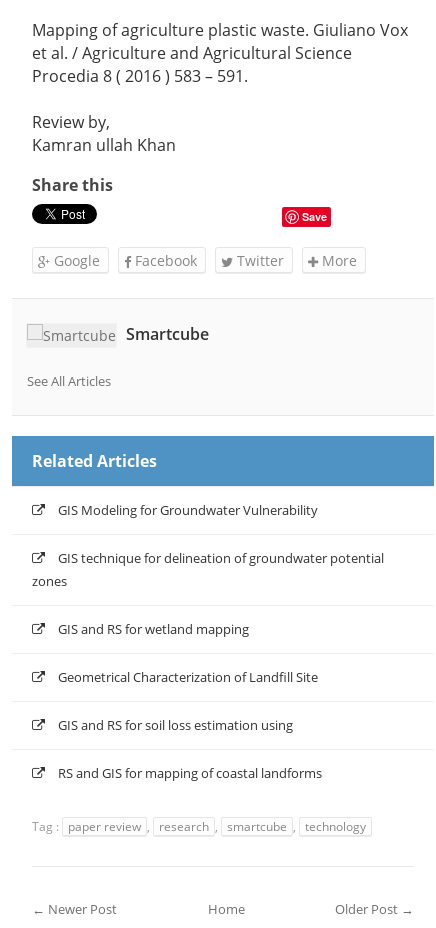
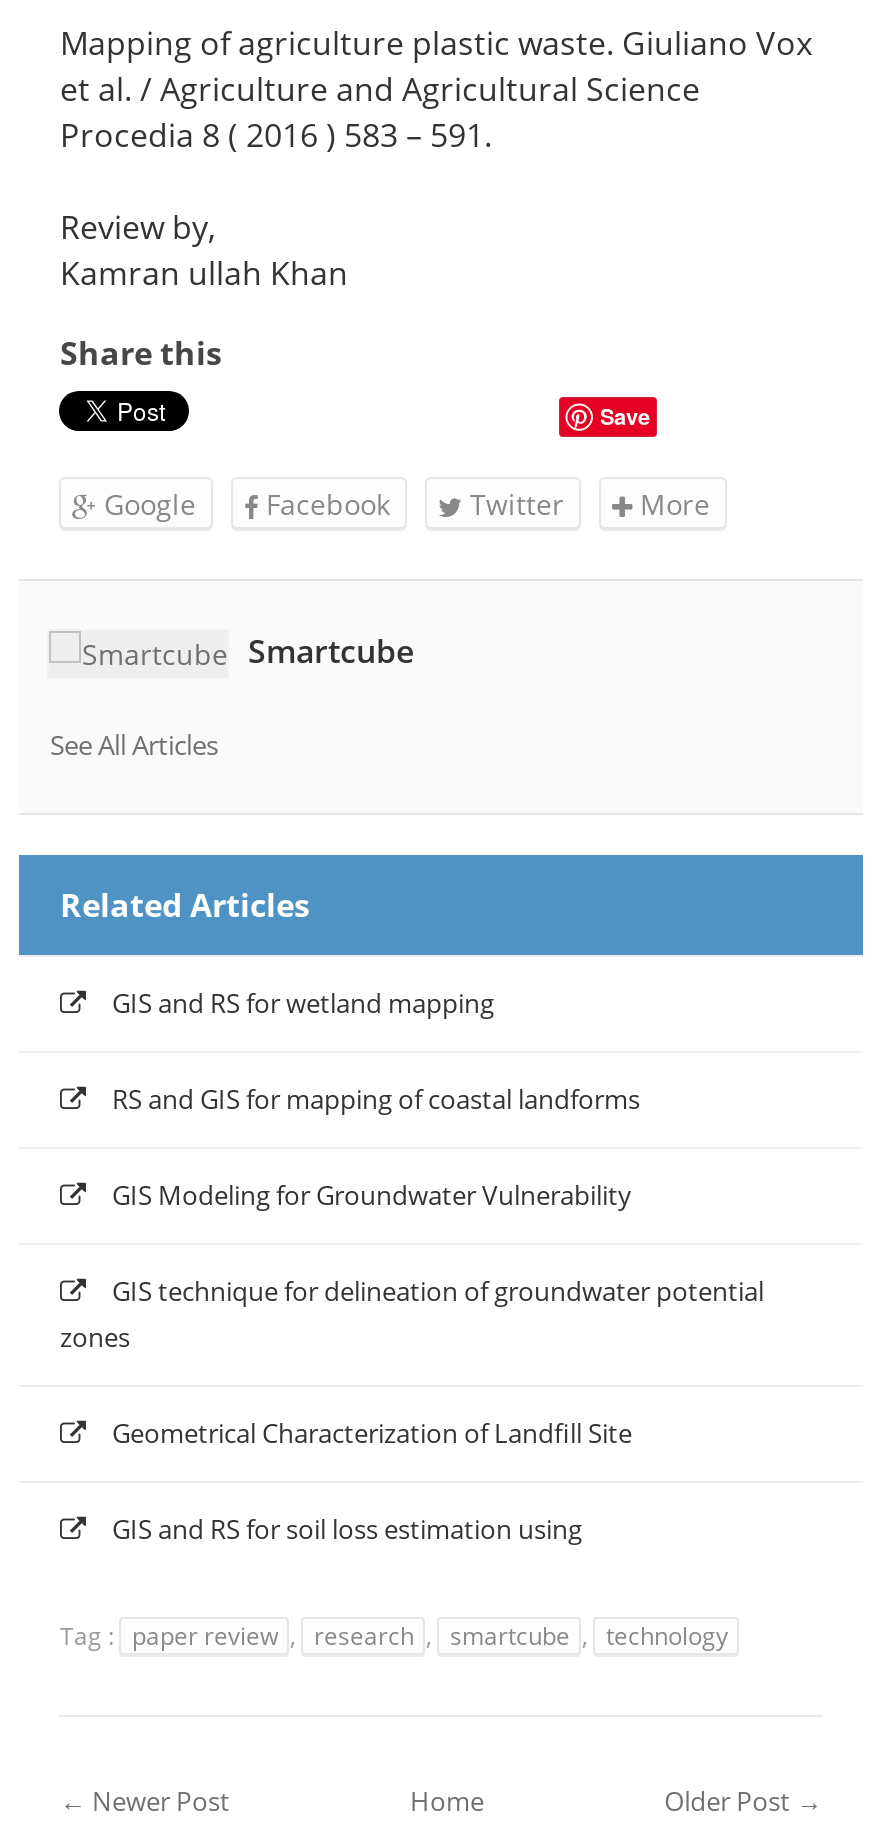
moved down: GIS Modeling for Groundwater Vulnerability | GIS technique for delineation of groundwater potential | zones

moved up: GIS and RS for wetland mapping

moved down: Geometrical Characterization of Landfill Site | GIS and RS for soil loss estimation using

moved up: RS and GIS for mapping of coastal landforms
